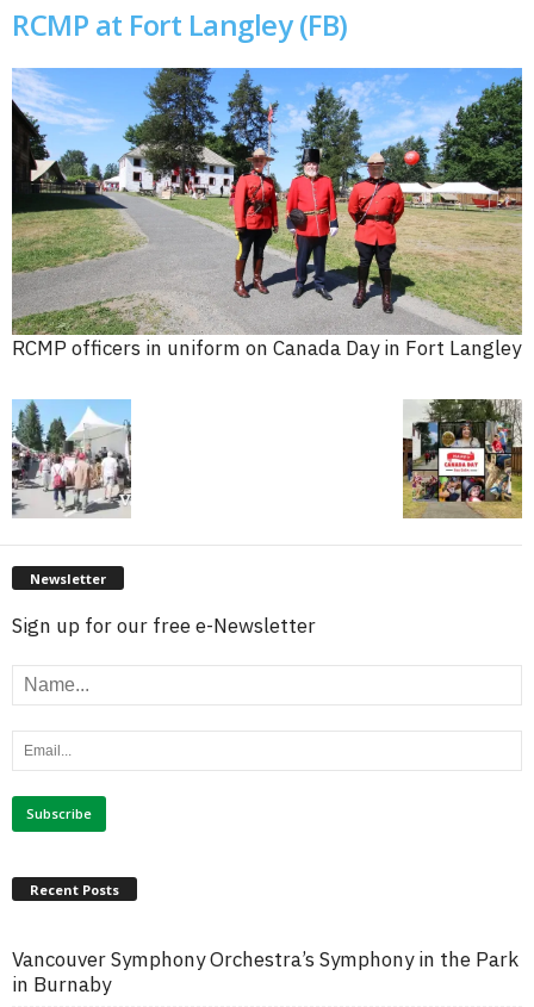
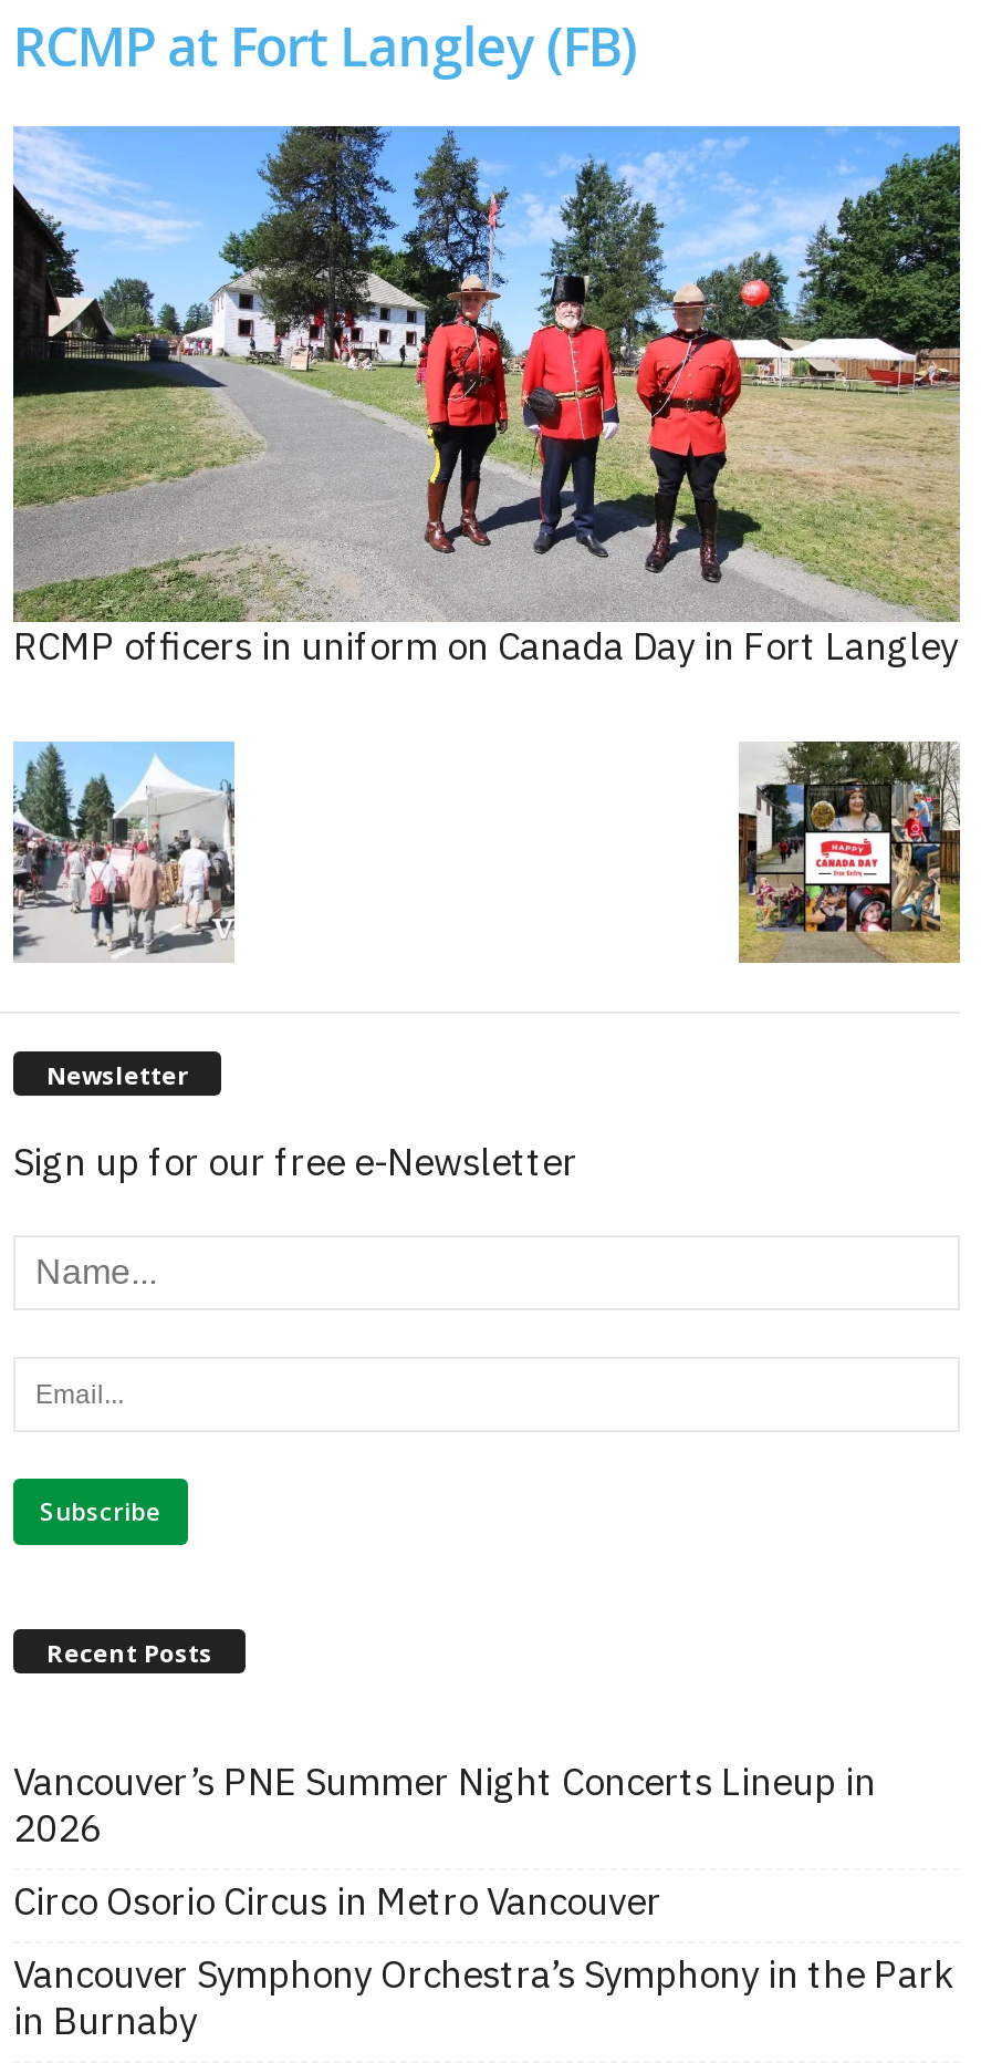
+ Vancouver’s PNE Summer Night Concerts Lineup in
+ 2026
+ Circo Osorio Circus in Metro Vancouver
